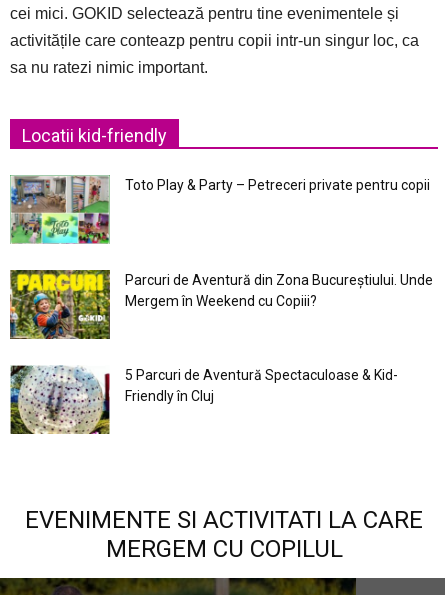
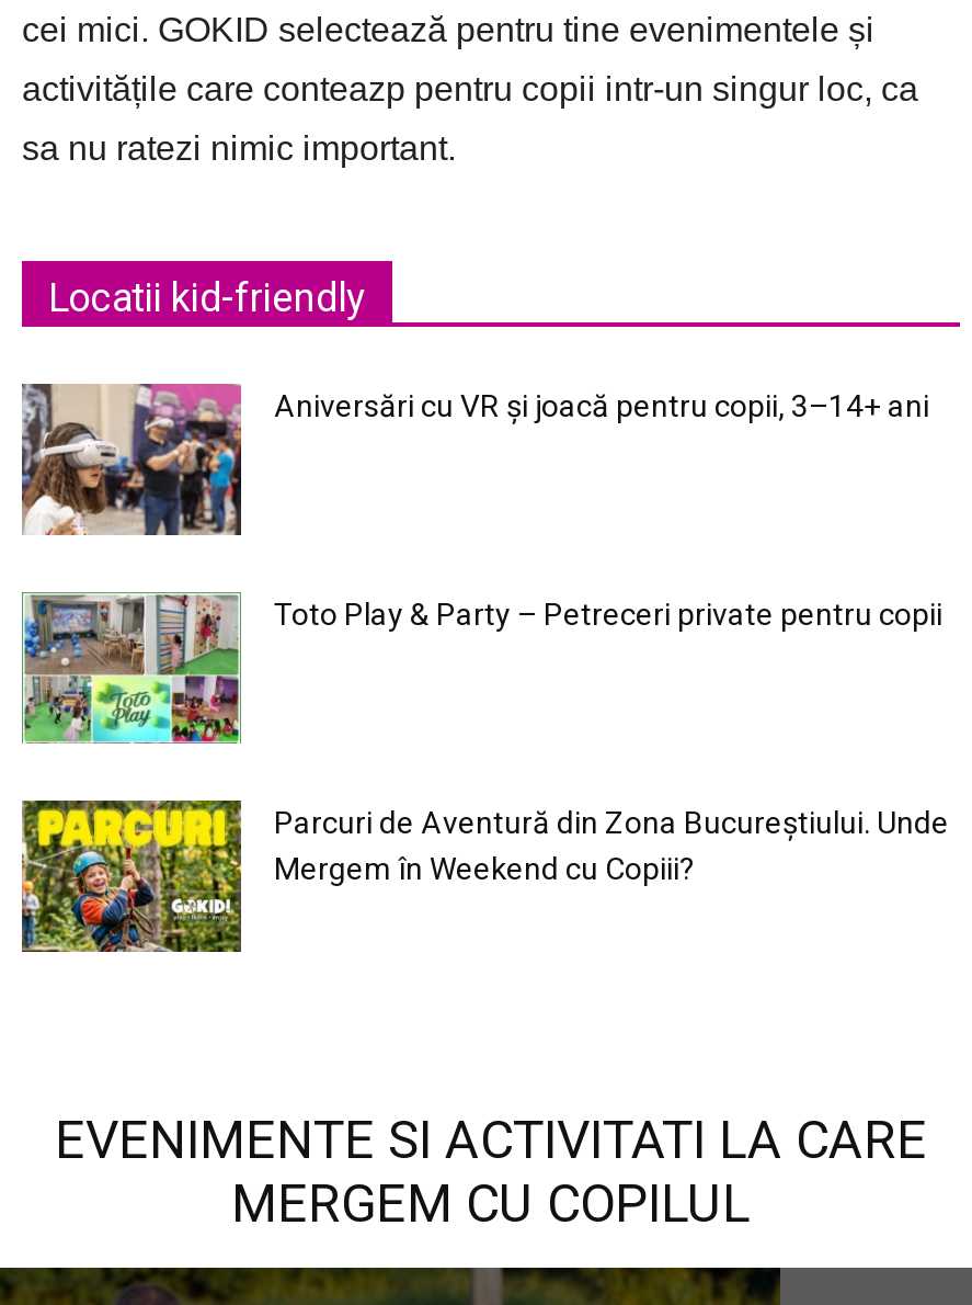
+ [image]
+ Aniversări cu VR și joacă pentru copii, 3–14+ ani

moved down: [image] | Toto Play & Party – Petreceri private pentru copii | Parcuri de Aventură din Zona Bucureştiului. Unde | Mergem în Weekend cu Copiii?

- [image]
- 5 Parcuri de Aventură Spectaculoase & Kid-
- Friendly în Cluj
